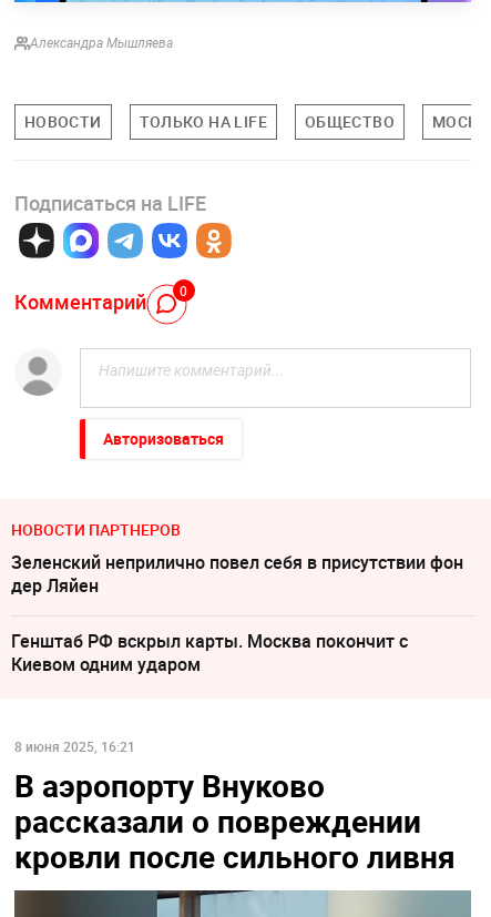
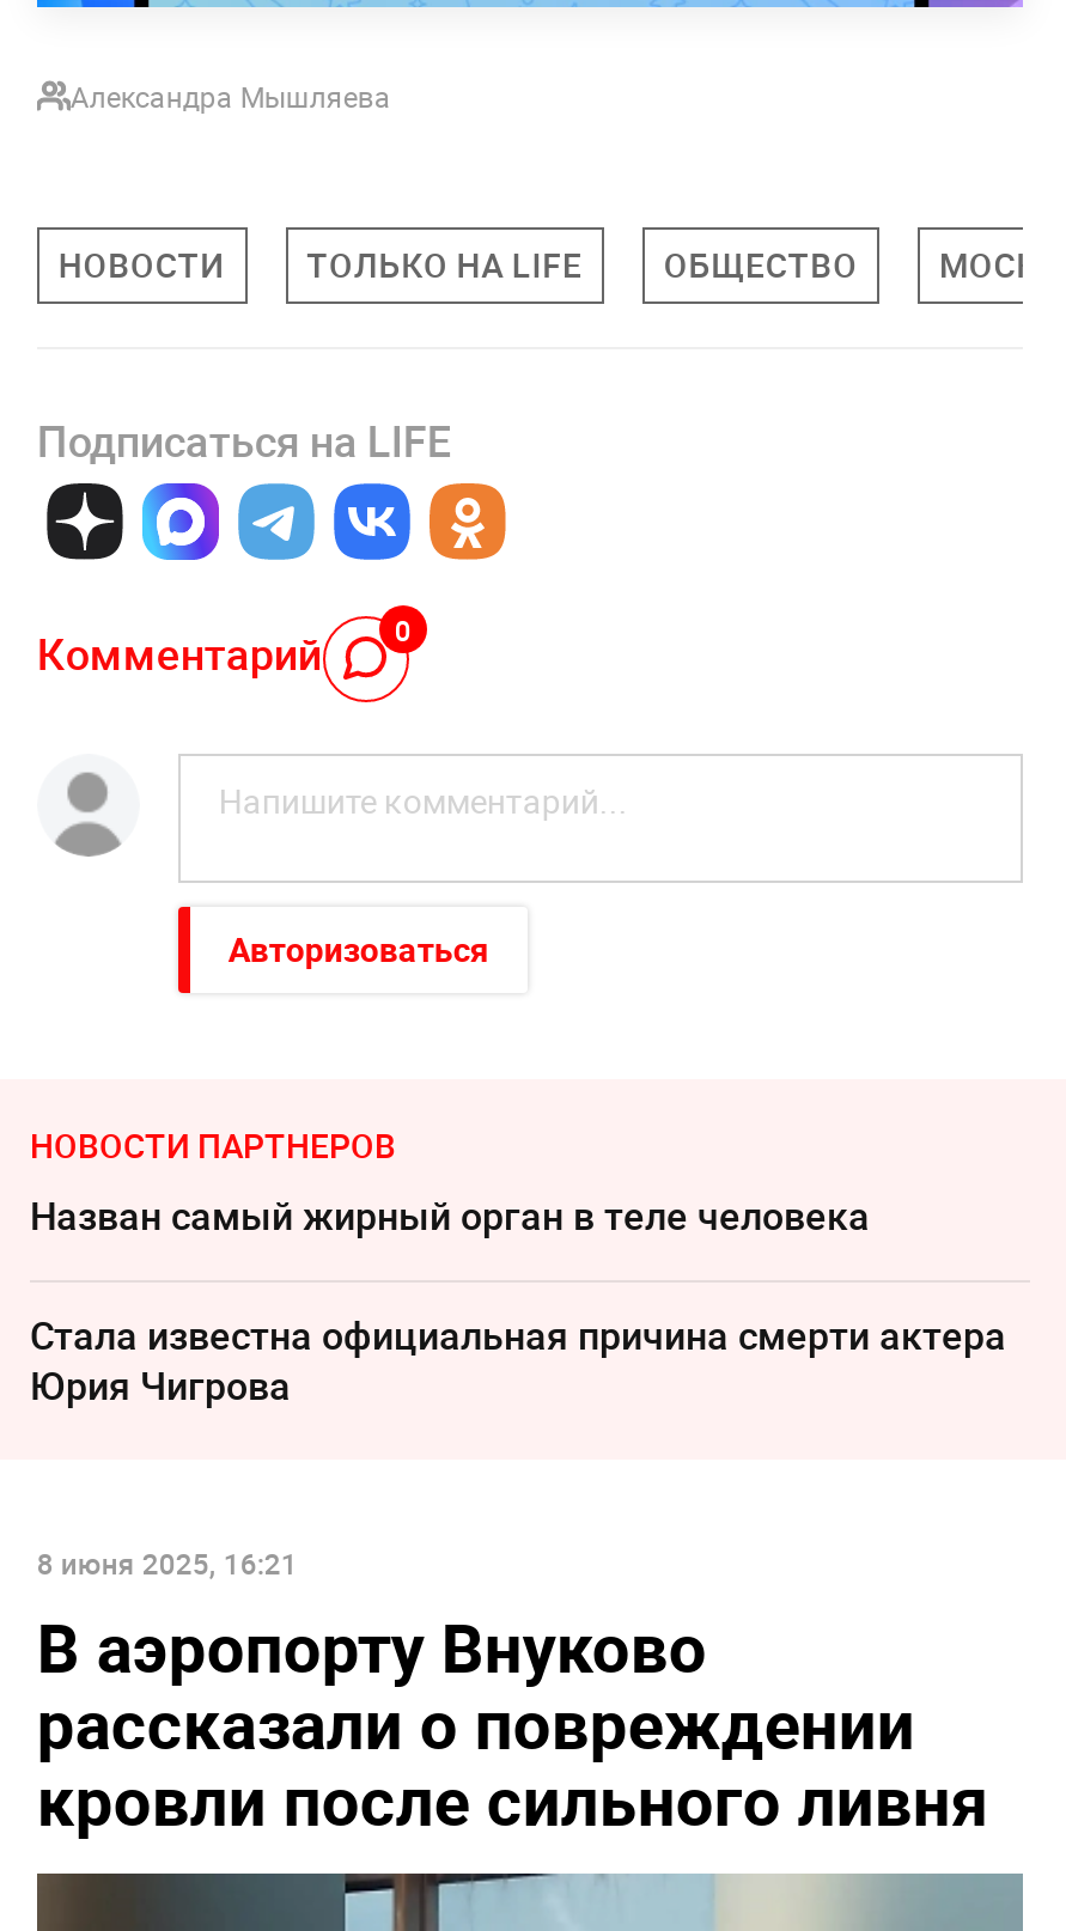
- Зеленский неприлично повел cебя в присутствии фон
- дер Ляйен
+ Назван самый жирный орган в теле человека

- Генштаб РФ вскрыл карты. Москва покончит с
- Киевом одним ударом
+ Стала известна официальная причина смерти актера
+ Юрия Чигрова
